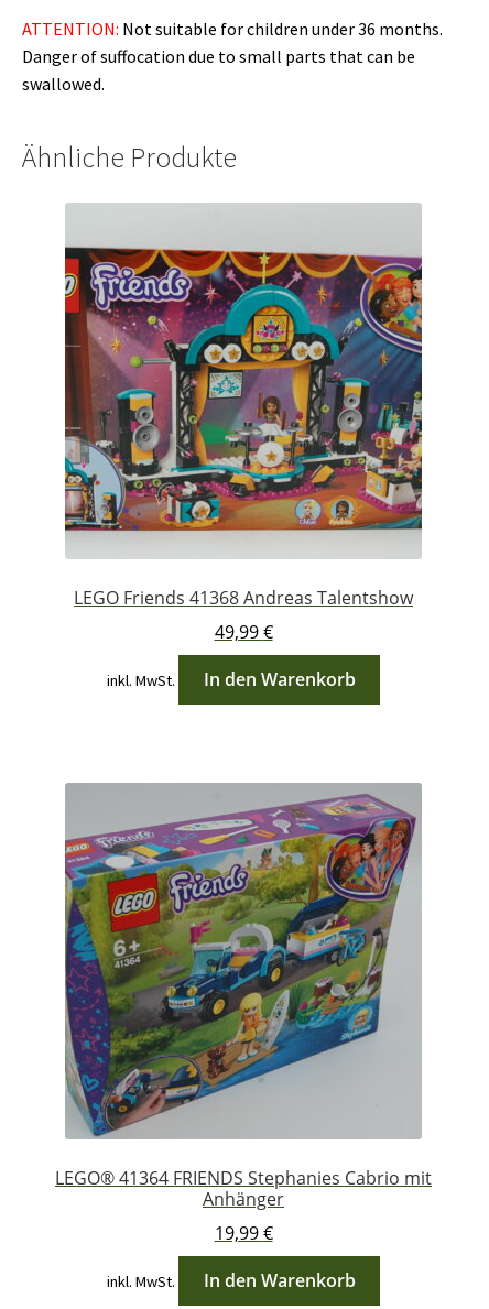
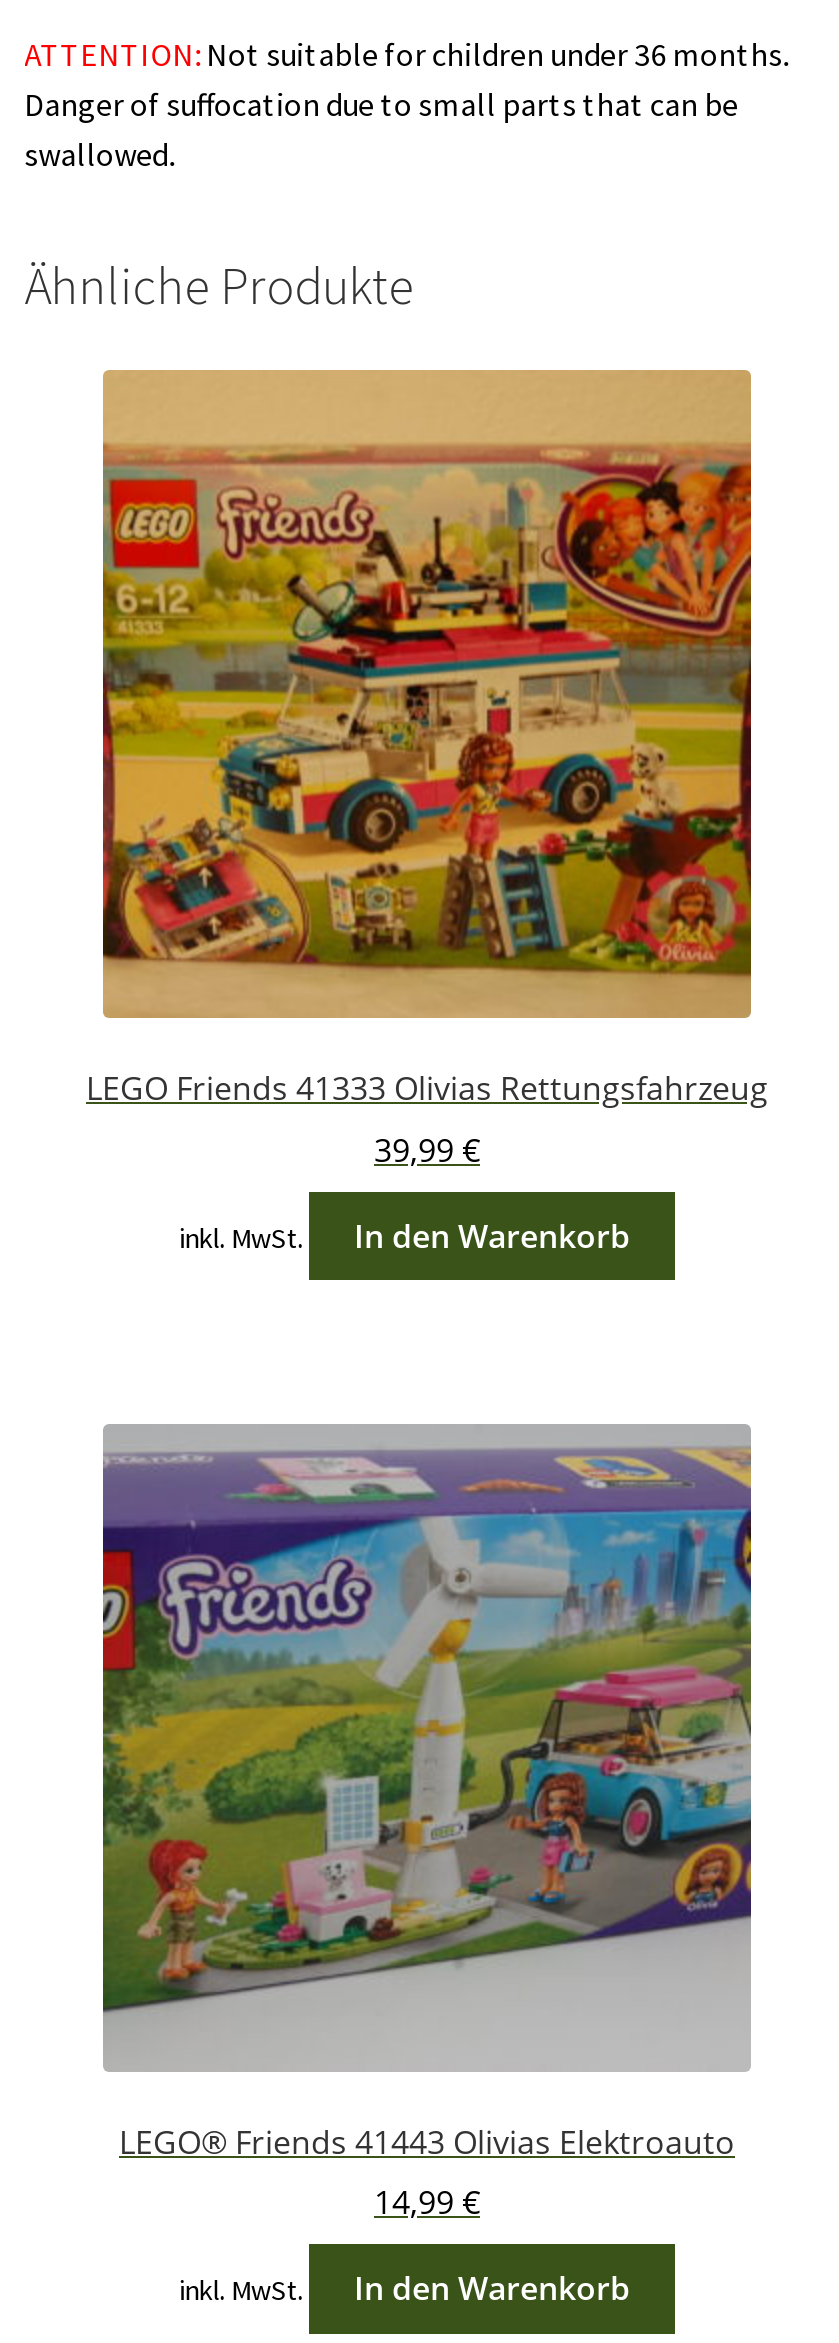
- [image]
- LEGO Friends 41368 Andreas Talentshow
+ [image]
+ LEGO Friends 41333 Olivias Rettungsfahrzeug

- 49,99 €
+ 39,99 €

- [image]
- LEGO® 41364 FRIENDS Stephanies Cabrio mit
- Anhänger
- 19,99 €
+ [image]
+ LEGO® Friends 41443 Olivias Elektroauto
+ 14,99 €
